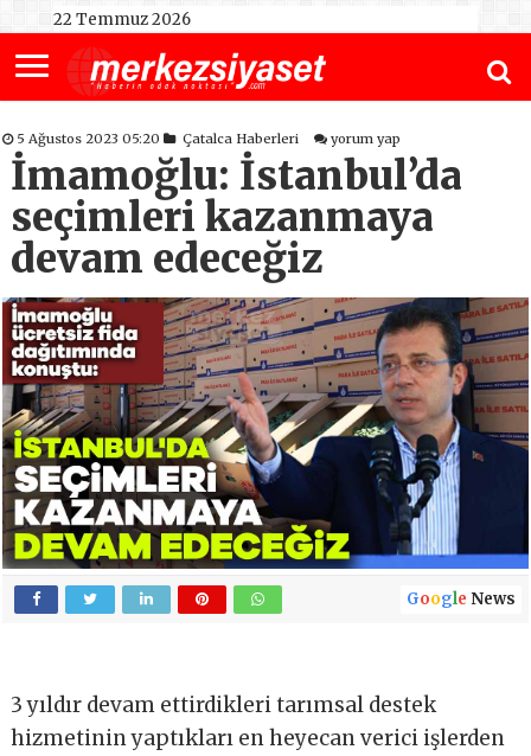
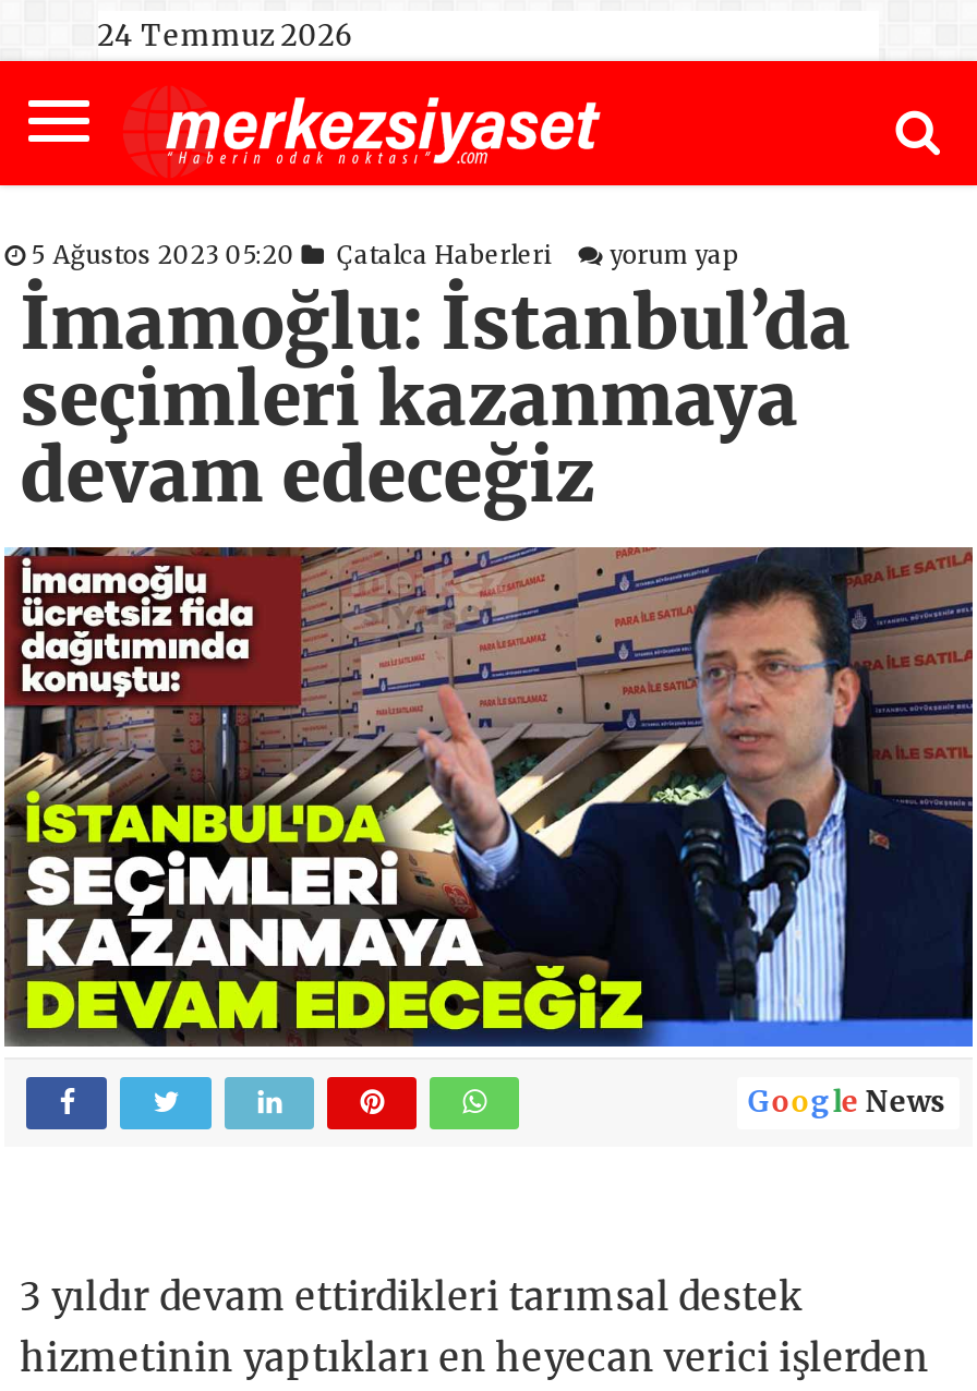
- 22 Temmuz 2026
+ 24 Temmuz 2026
